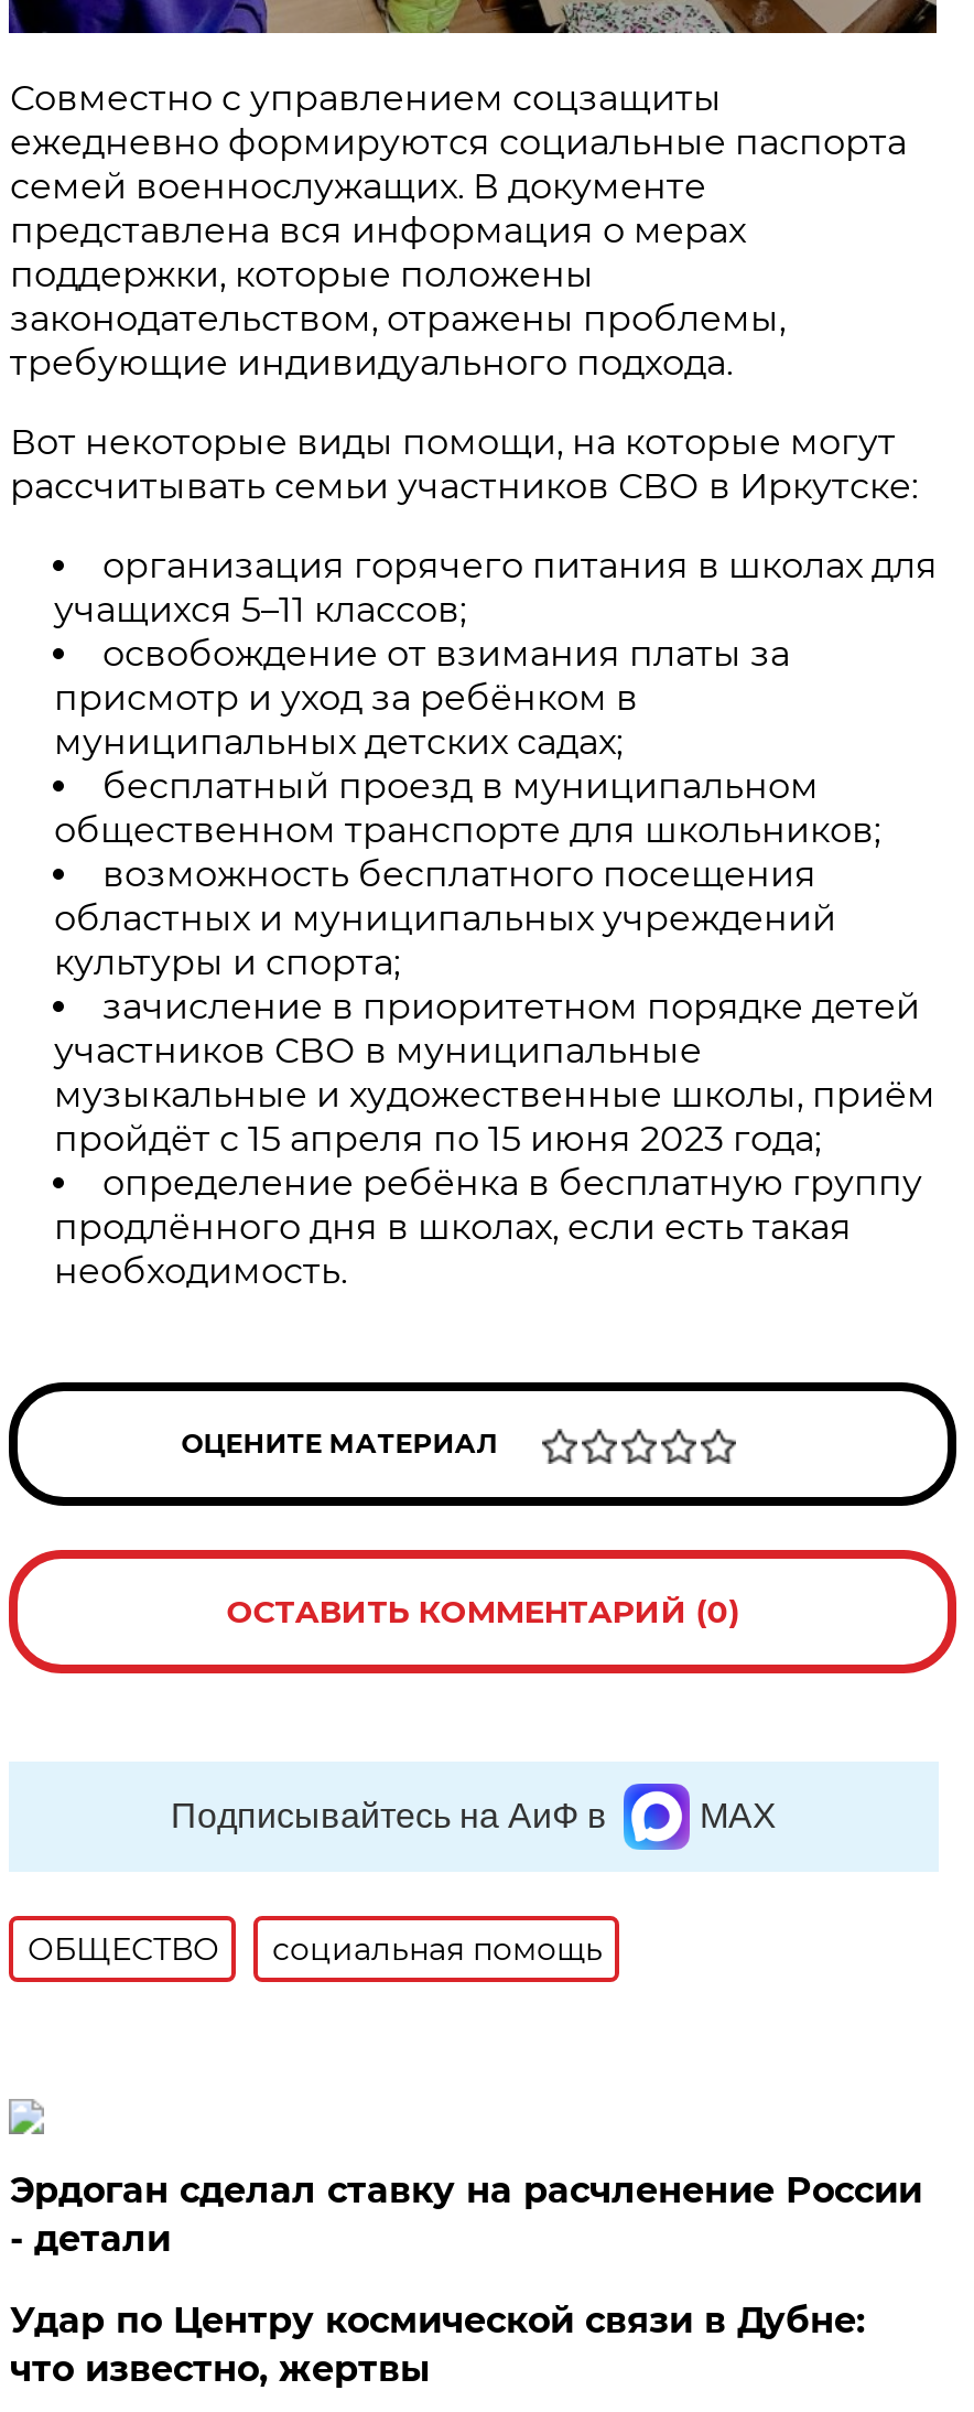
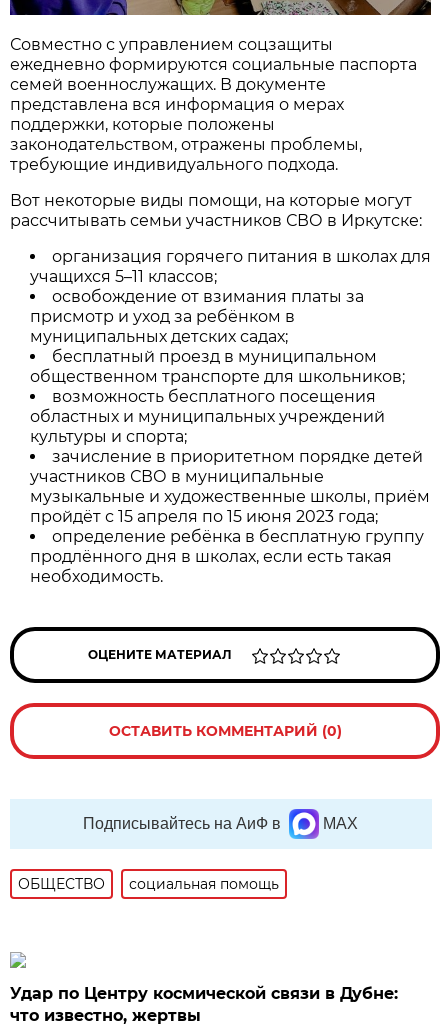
- Эрдоган сделал ставку на расчленение России
- - детали
